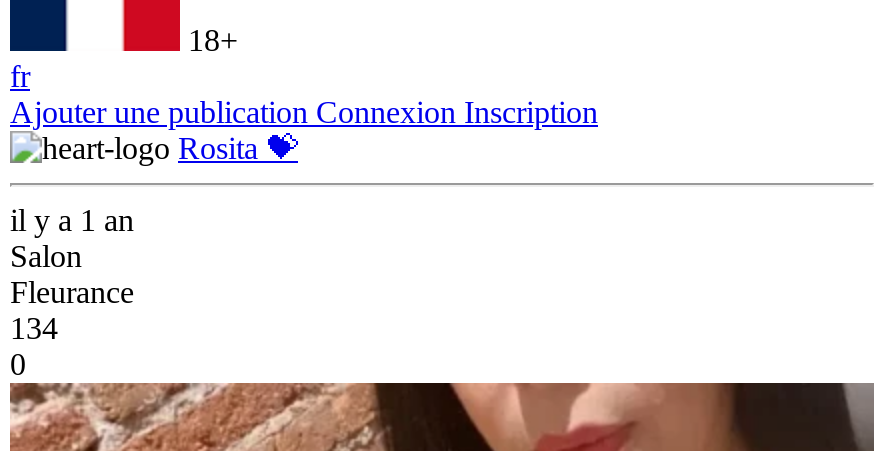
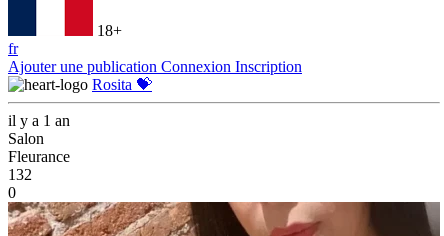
- 134
+ 132
